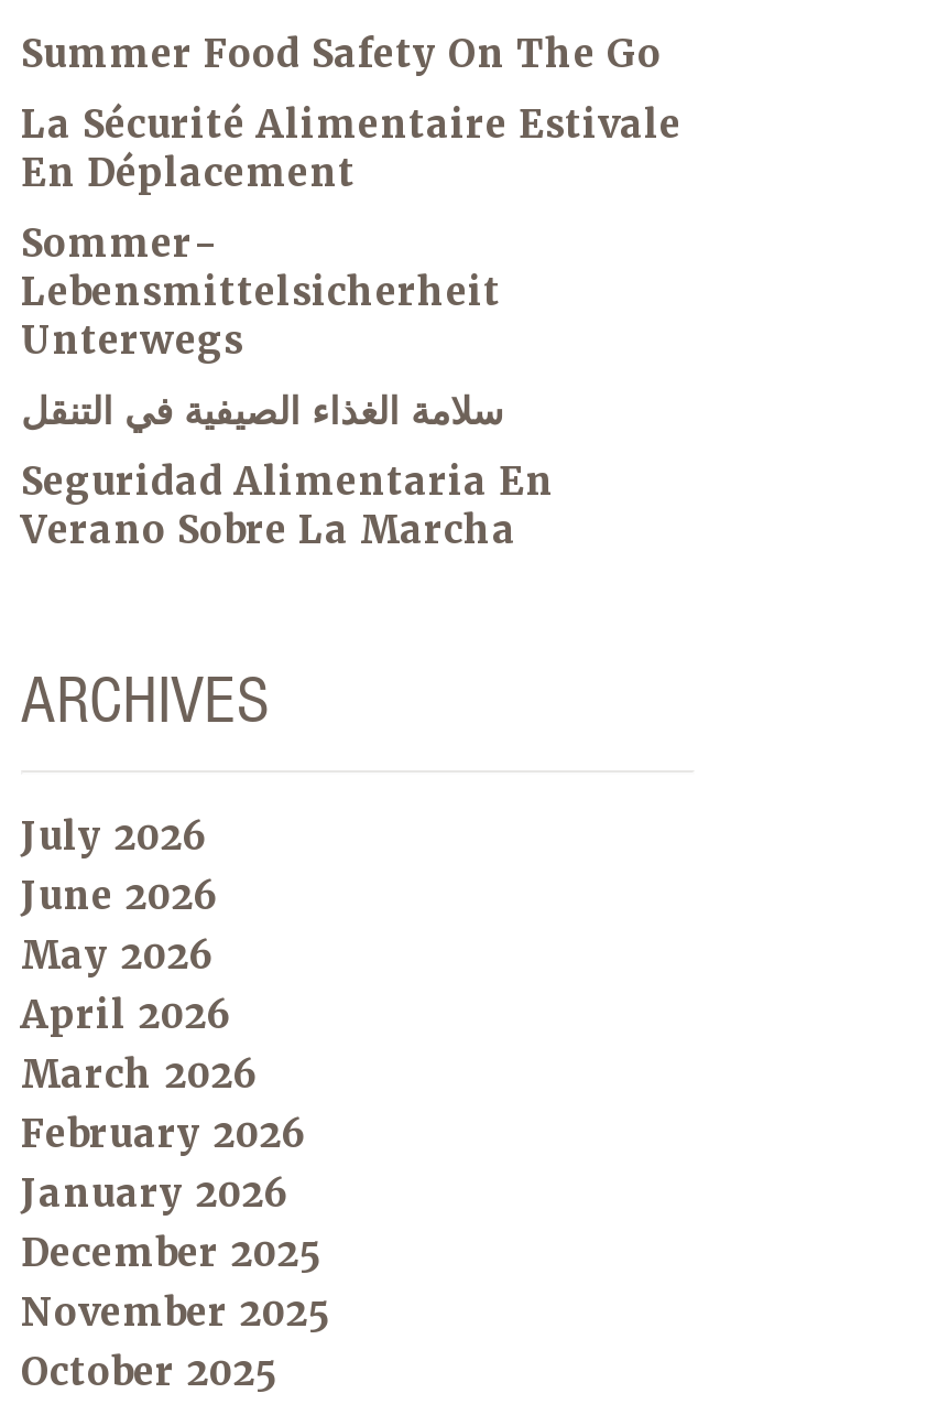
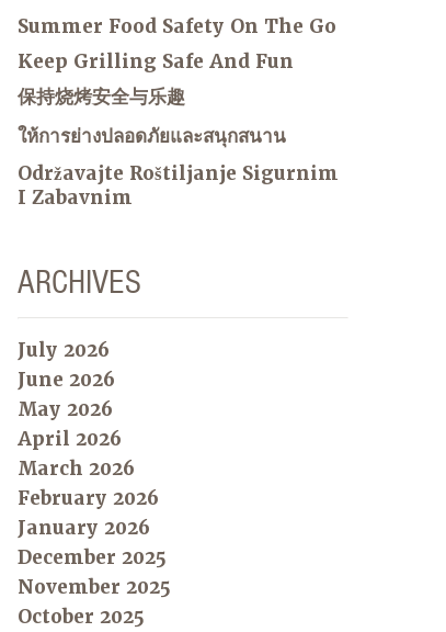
- La Sécurité Alimentaire Estivale
- En Déplacement
+ Keep Grilling Safe And Fun

- Sommer-
- Lebensmittelsicherheit
- Unterwegs
+ 保持烧烤安全与乐趣

- سلامة الغذاء الصيفية في التنقل
+ ให้การย่างปลอดภัยและสนุกสนาน

- Seguridad Alimentaria En
- Verano Sobre La Marcha
+ Održavajte Roštiljanje Sigurnim
+ I Zabavnim
